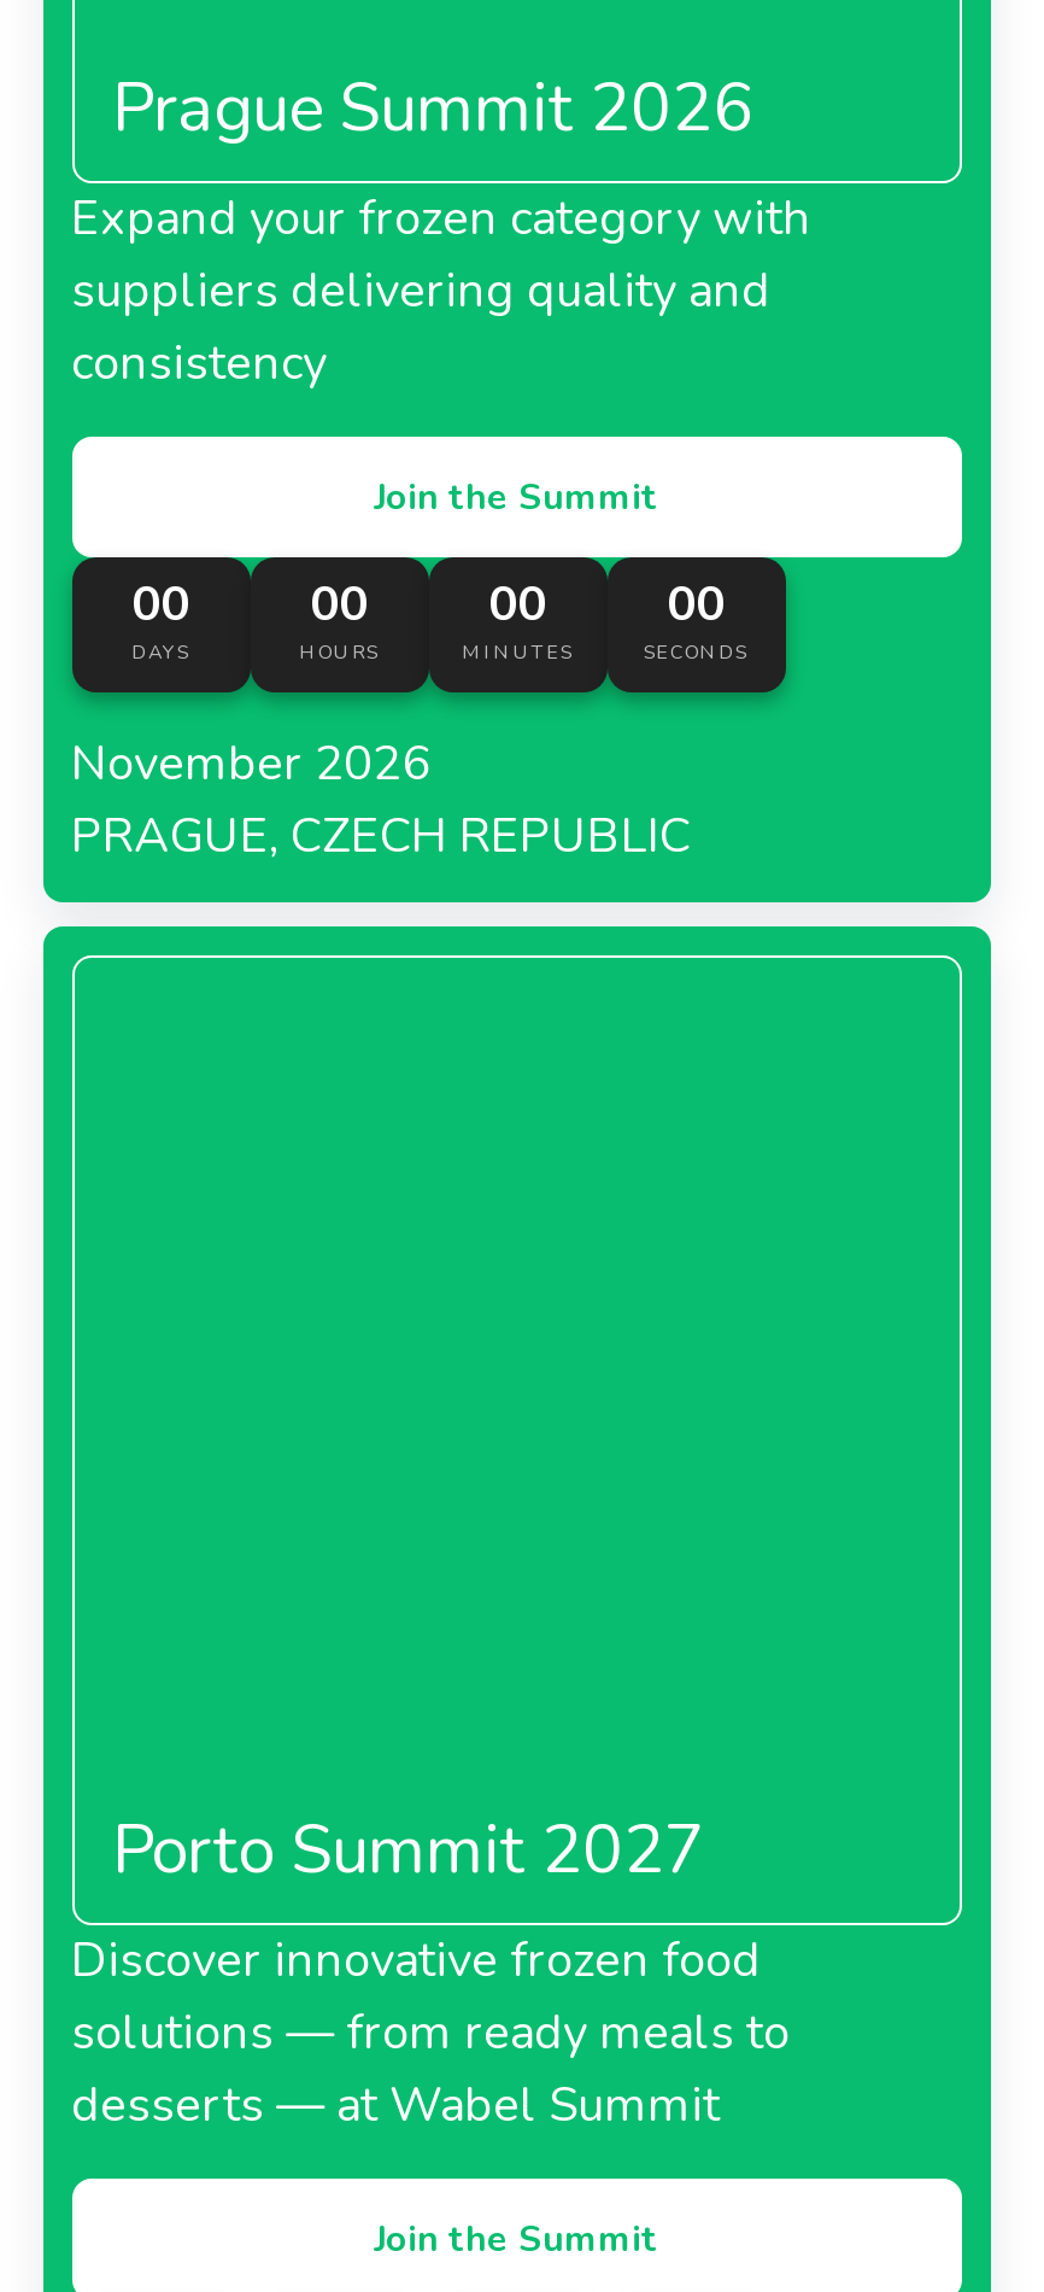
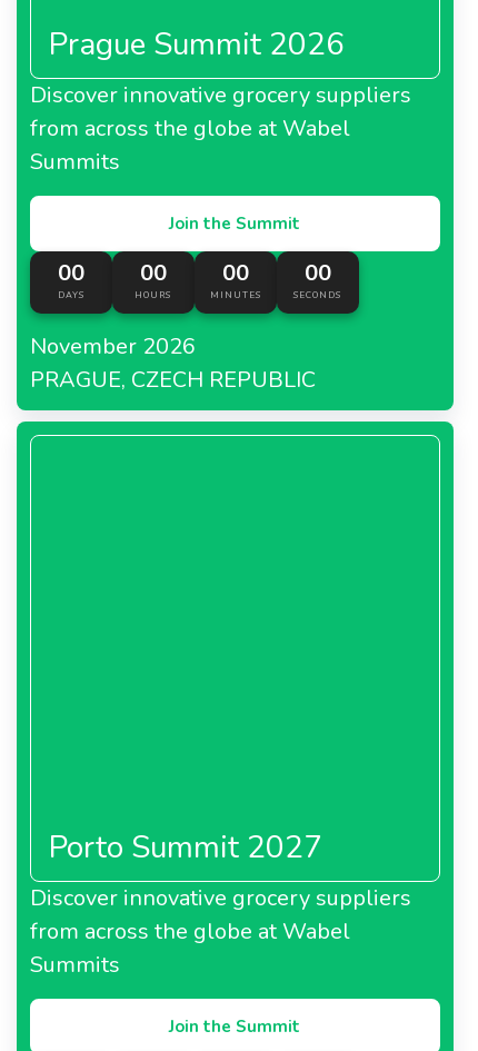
- Expand your frozen category with
- suppliers delivering quality and
- consistency
+ Discover innovative grocery suppliers
+ from across the globe at Wabel
+ Summits

- Discover innovative frozen food
- solutions — from ready meals to
- desserts — at Wabel Summit
+ Discover innovative grocery suppliers
+ from across the globe at Wabel
+ Summits
